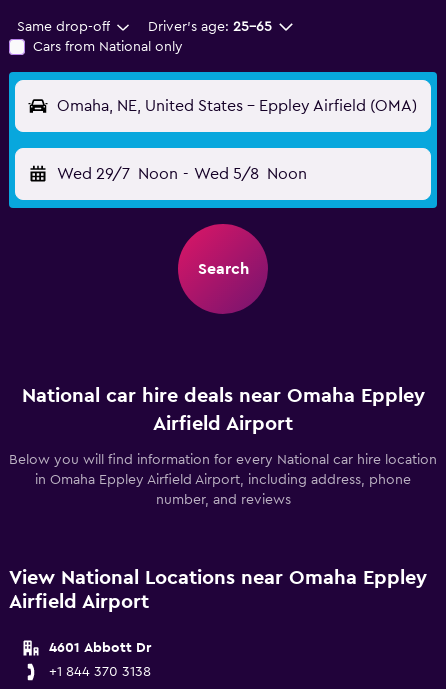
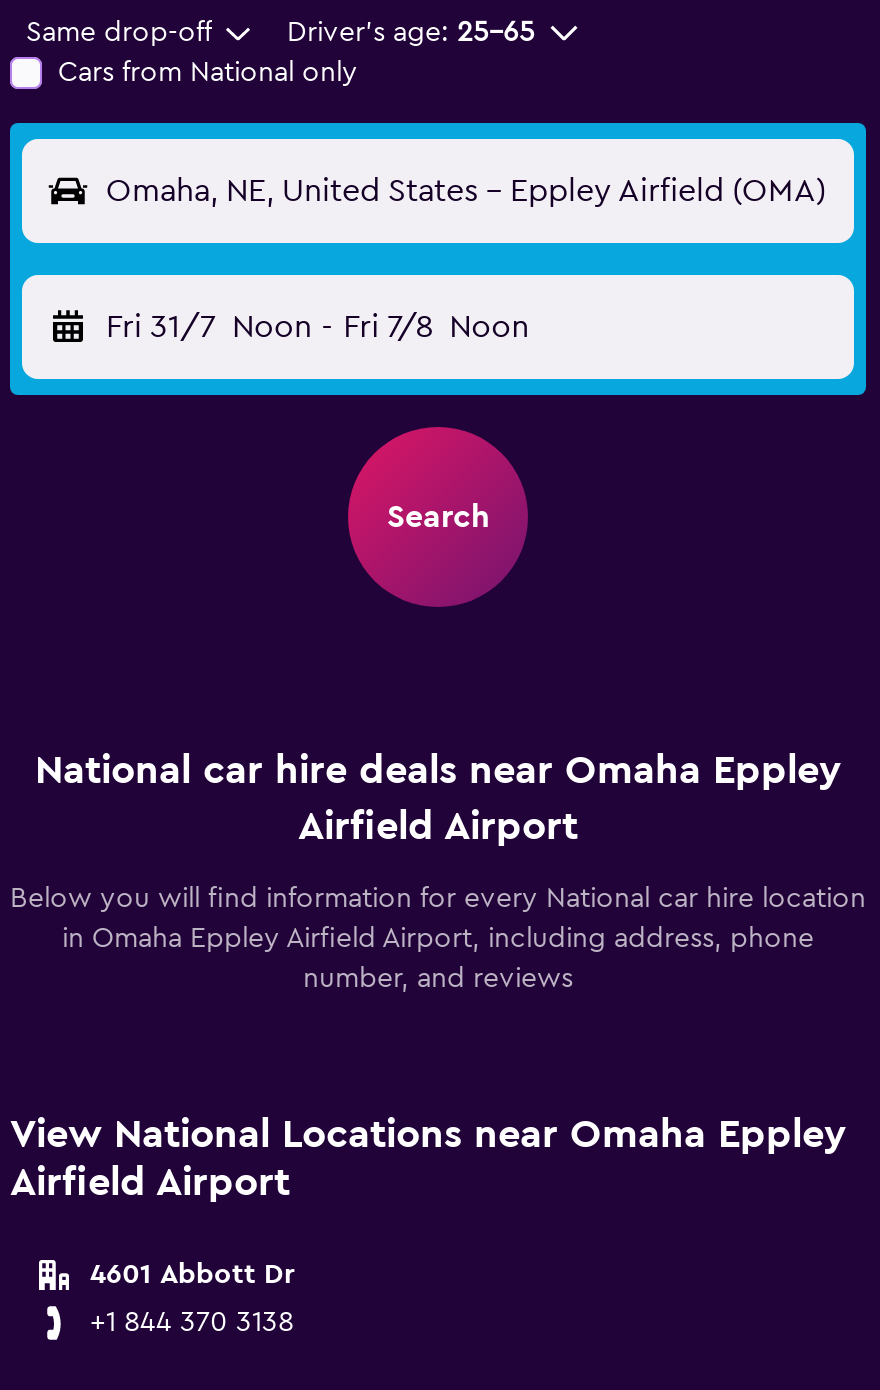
- Wed 29/7 Noon - Wed 5/8 Noon
+ Fri 31/7 Noon - Fri 7/8 Noon
